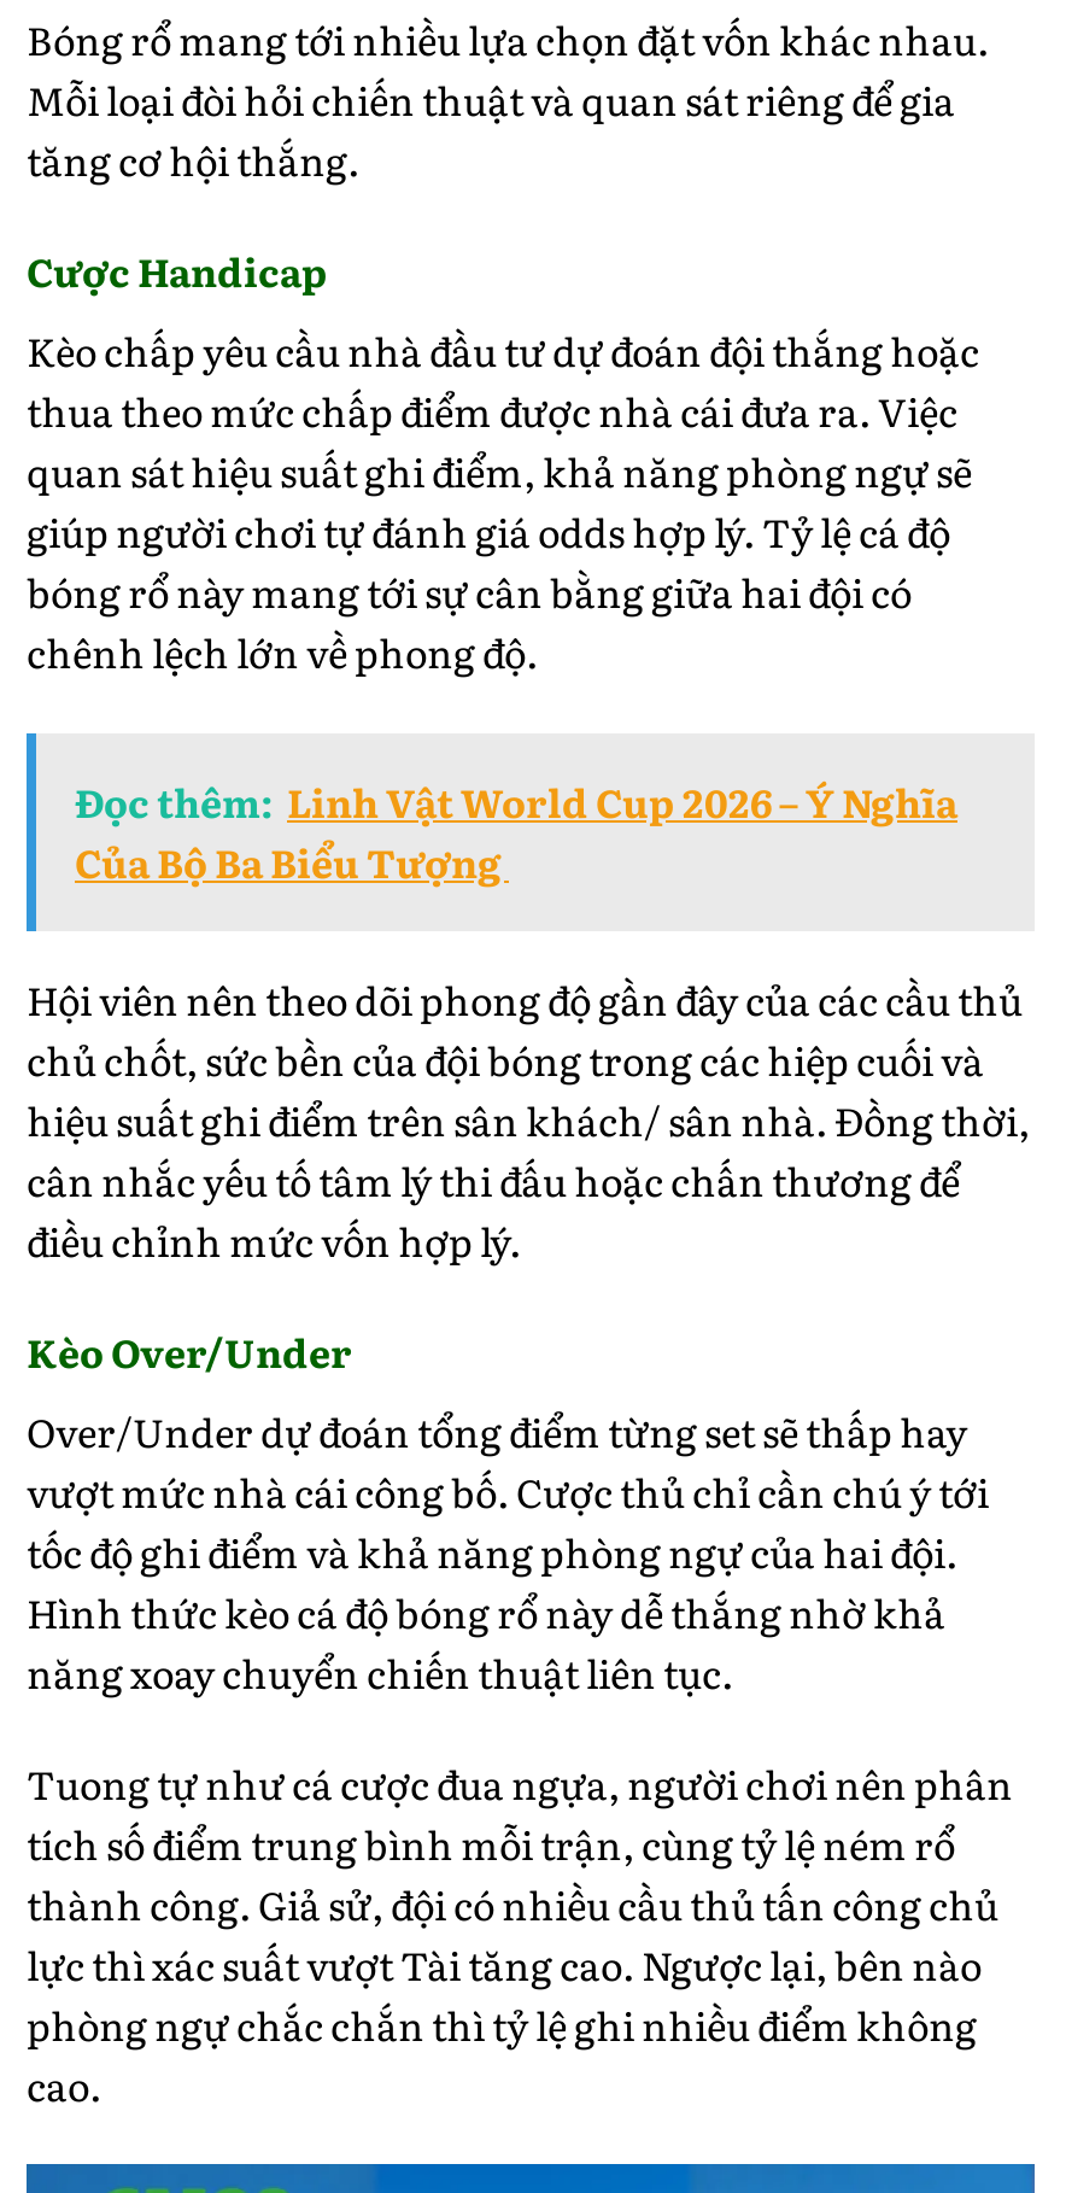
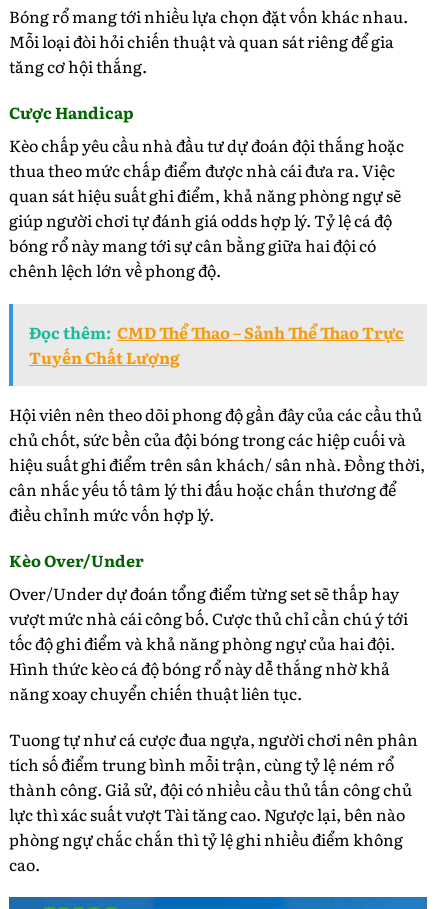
- Đọc thêm: Linh Vật World Cup 2026 – Ý Nghĩa
- Của Bộ Ba Biểu Tượng
+ Đọc thêm: CMD Thể Thao – Sảnh Thể Thao Trực
+ Tuyến Chất Lượng
